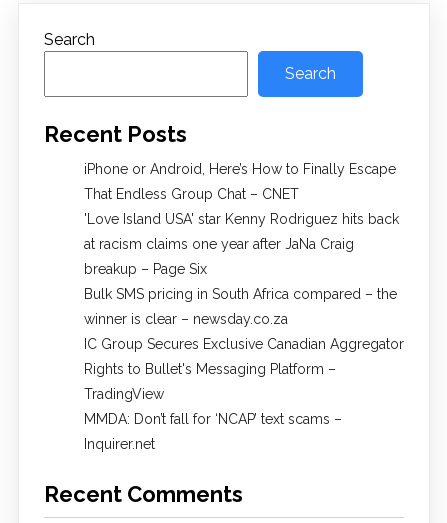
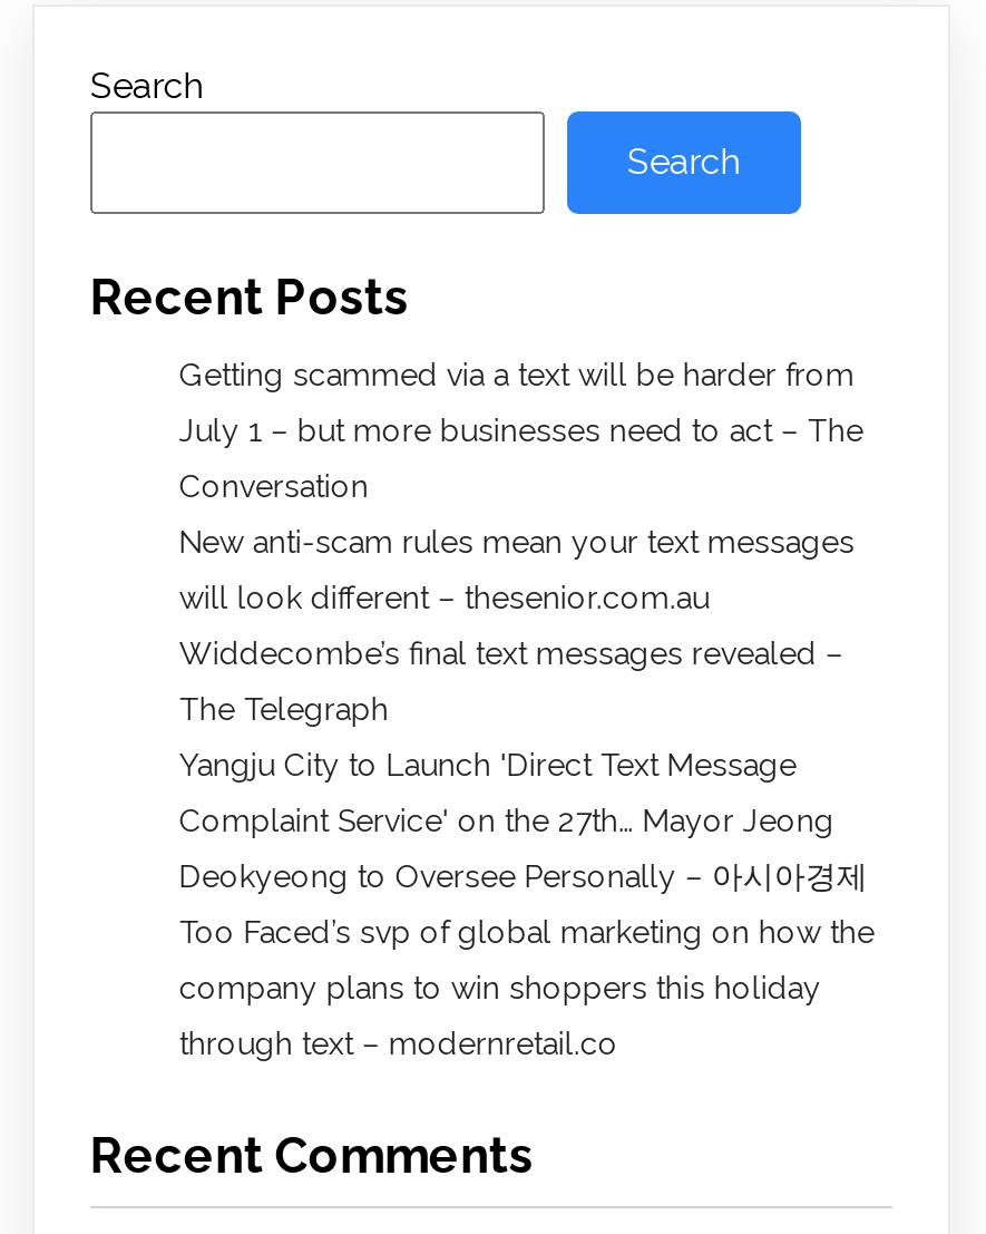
- iPhone or Android, Here’s How to Finally Escape
- That Endless Group Chat – CNET
- 'Love Island USA' star Kenny Rodriguez hits back
- at racism claims one year after JaNa Craig
- breakup – Page Six
- Bulk SMS pricing in South Africa compared – the
- winner is clear – newsday.co.za
- IC Group Secures Exclusive Canadian Aggregator
- Rights to Bullet's Messaging Platform –
- TradingView
- MMDA: Don’t fall for ‘NCAP’ text scams –
- Inquirer.net
+ Getting scammed via a text will be harder from
+ July 1 – but more businesses need to act – The
+ Conversation
+ New anti-scam rules mean your text messages
+ will look different – thesenior.com.au
+ Widdecombe’s final text messages revealed –
+ The Telegraph
+ Yangju City to Launch 'Direct Text Message
+ Complaint Service' on the 27th… Mayor Jeong
+ Deokyeong to Oversee Personally – 아시아경제
+ Too Faced’s svp of global marketing on how the
+ company plans to win shoppers this holiday
+ through text – modernretail.co
